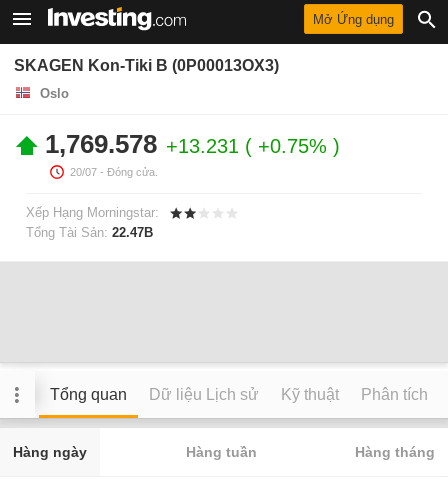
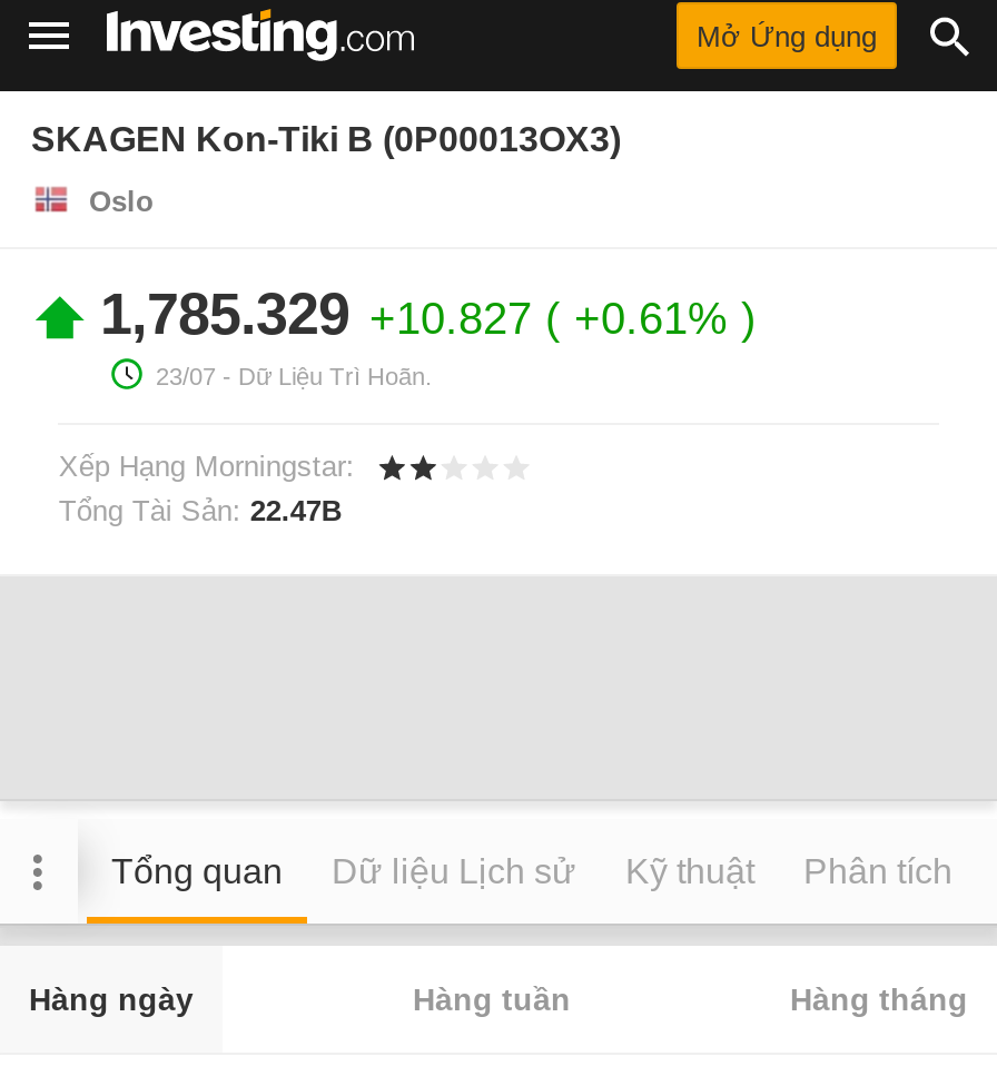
- 1,769.578 +13.231 +0.75%
- 20/07 - Đóng cửa.
+ 1,785.329 +10.827 +0.61%
+ 23/07 - Dữ Liệu Trì Hoãn.
